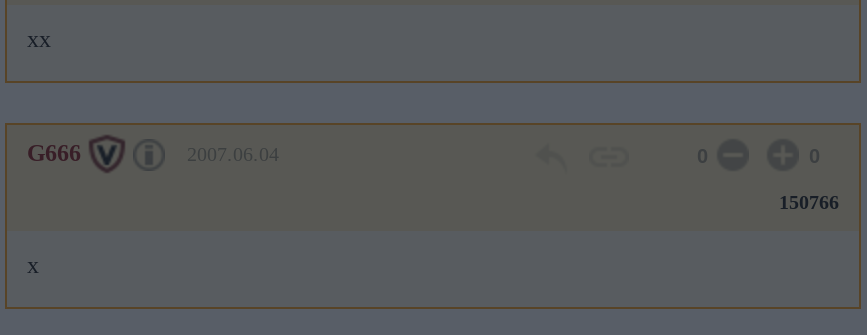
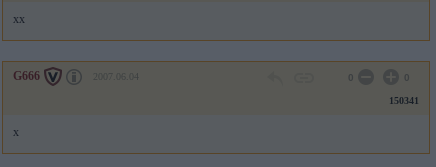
- 150766
+ 150341
